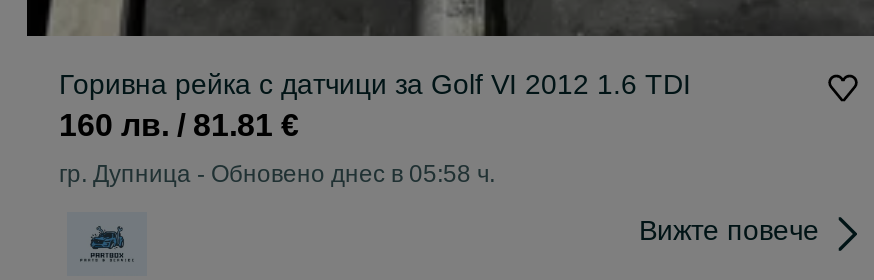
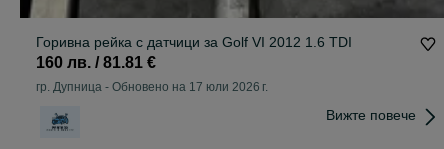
- гр. Дупница - Обновено днес в 05:58 ч.
+ гр. Дупница - Обновено на 17 юли 2026 г.
